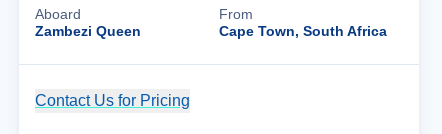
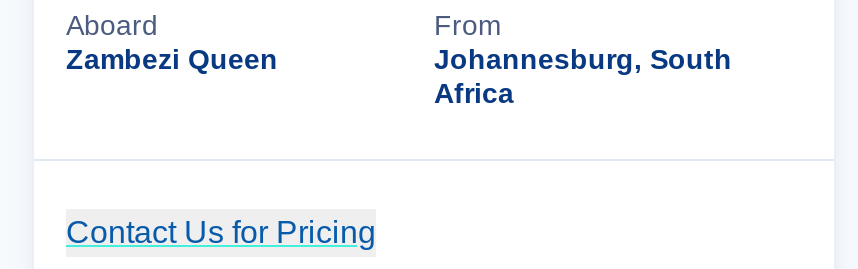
- Cape Town, South Africa
+ Johannesburg, South
+ Africa
